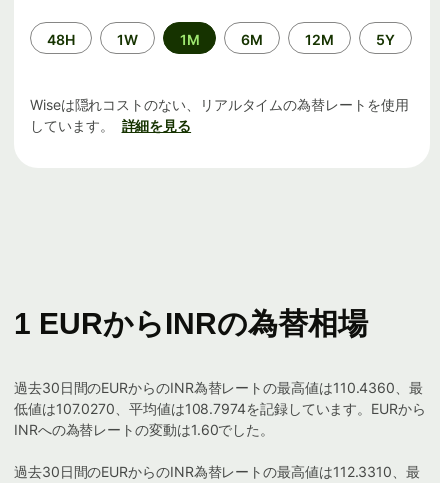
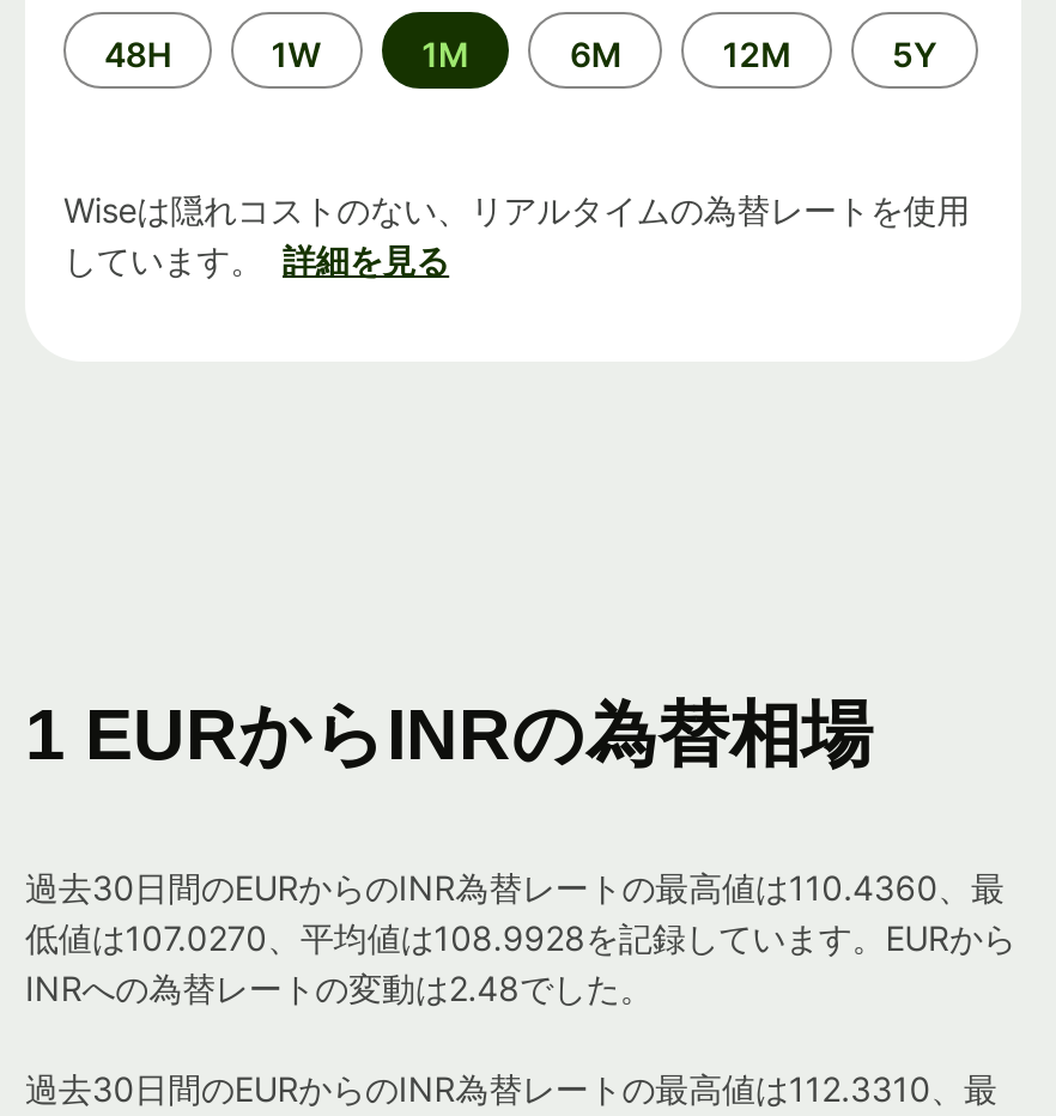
- 低値は107.0270、平均値は108.7974を記録しています。EURから
+ 低値は107.0270、平均値は108.9928を記録しています。EURから

- INRへの為替レートの変動は1.60でした。
+ INRへの為替レートの変動は2.48でした。
